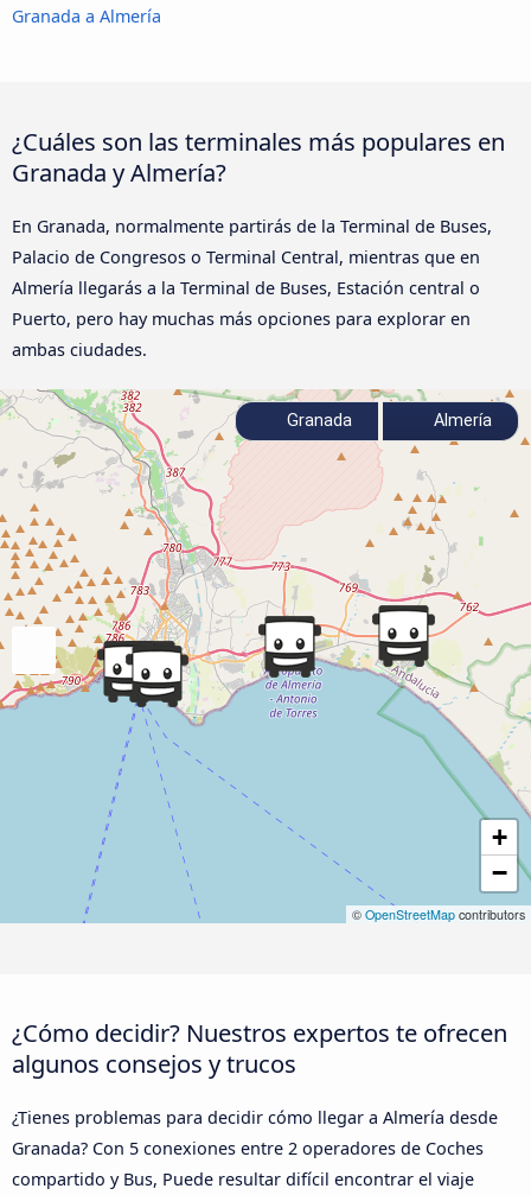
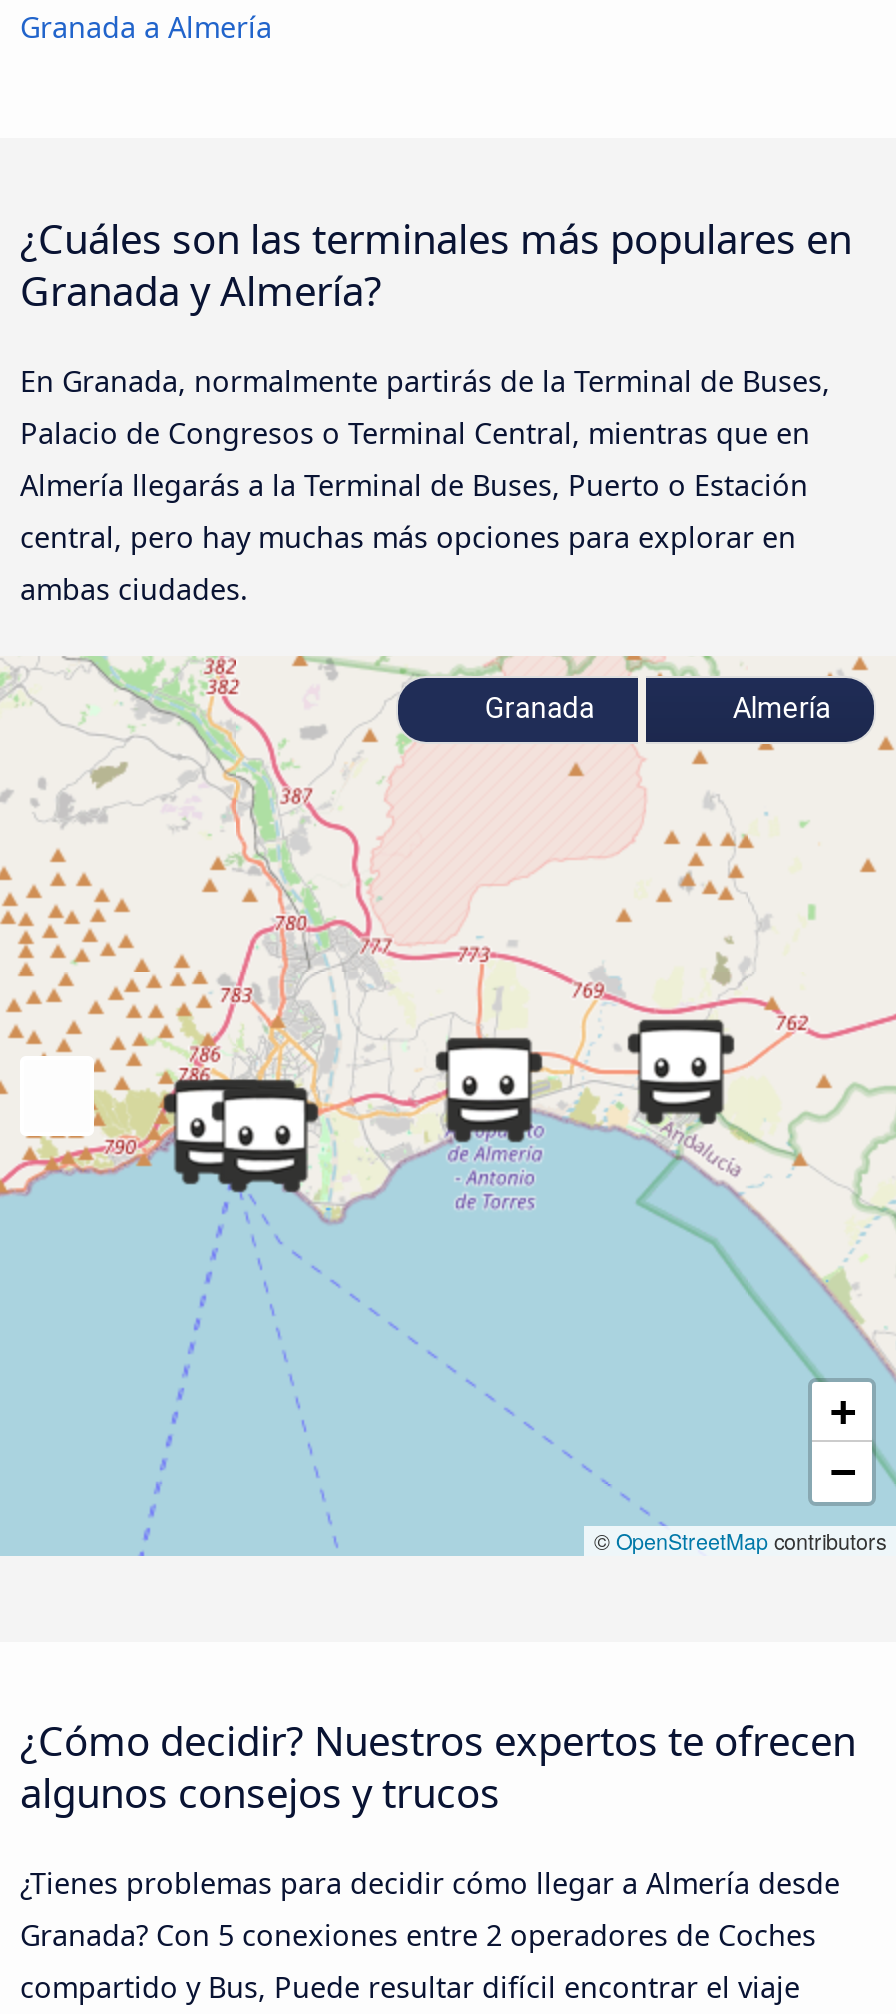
- Almería llegarás a la Terminal de Buses, Estación central o
+ Almería llegarás a la Terminal de Buses, Puerto o Estación

- Puerto, pero hay muchas más opciones para explorar en
+ central, pero hay muchas más opciones para explorar en
